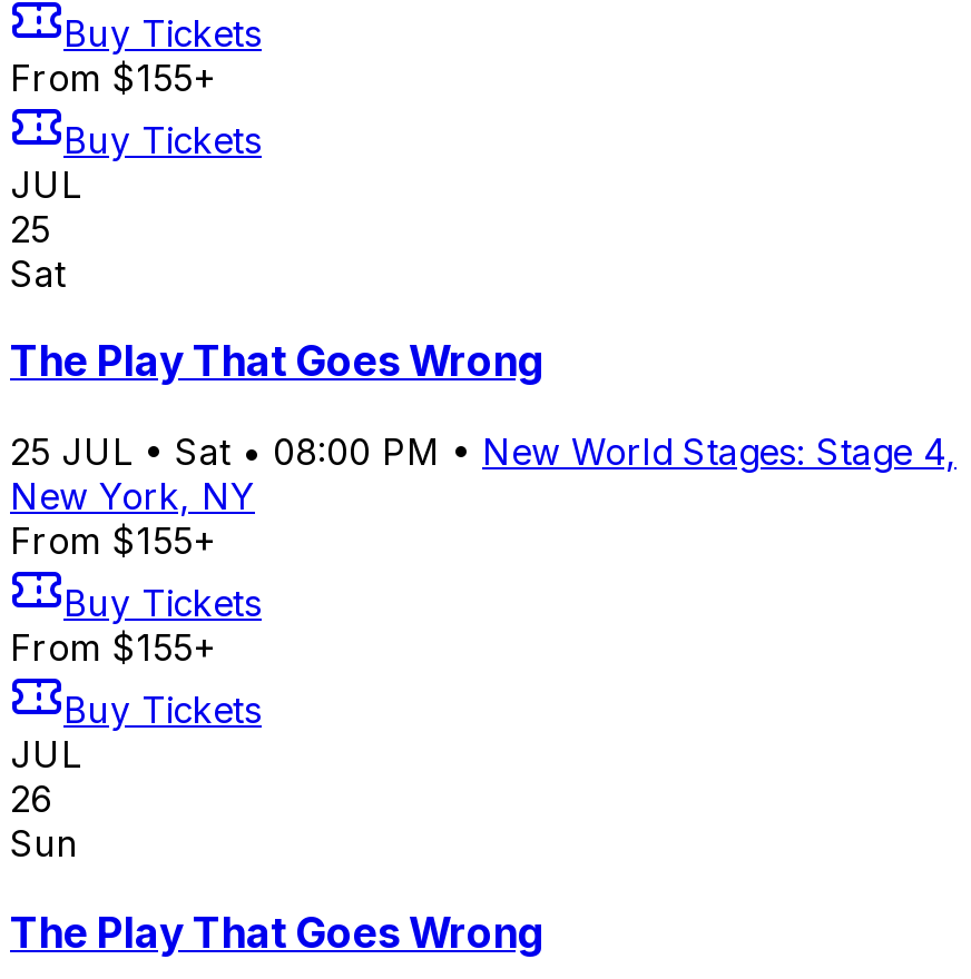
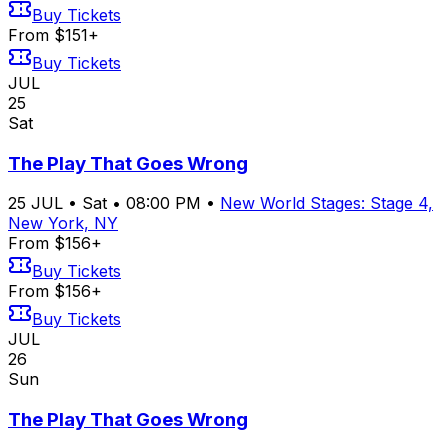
- From $155+
+ From $151+

- From $155+
+ From $156+

- From $155+
+ From $156+
